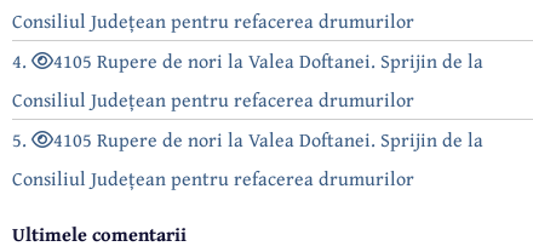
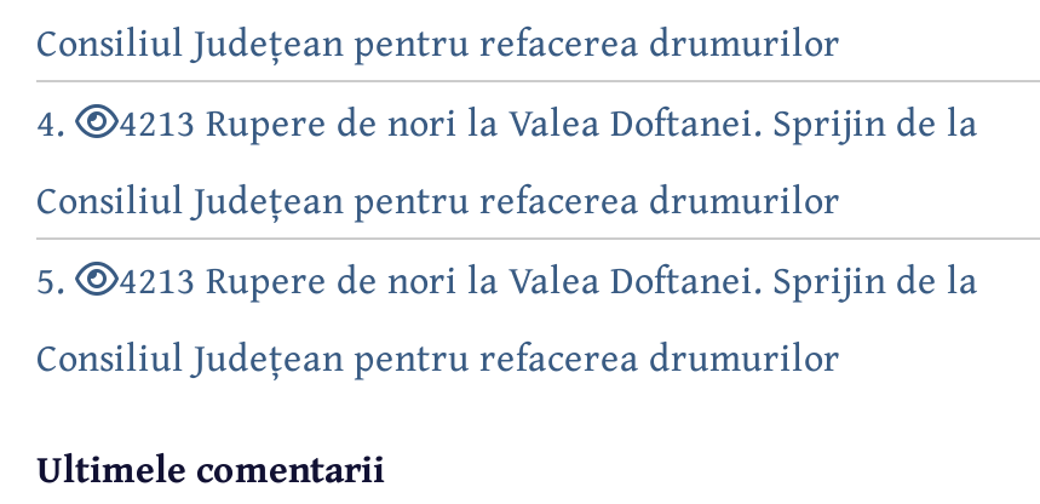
- 4105 Rupere de nori la Valea Doftanei. Sprijin de la
+ 4213 Rupere de nori la Valea Doftanei. Sprijin de la

- 4105 Rupere de nori la Valea Doftanei. Sprijin de la
+ 4213 Rupere de nori la Valea Doftanei. Sprijin de la
